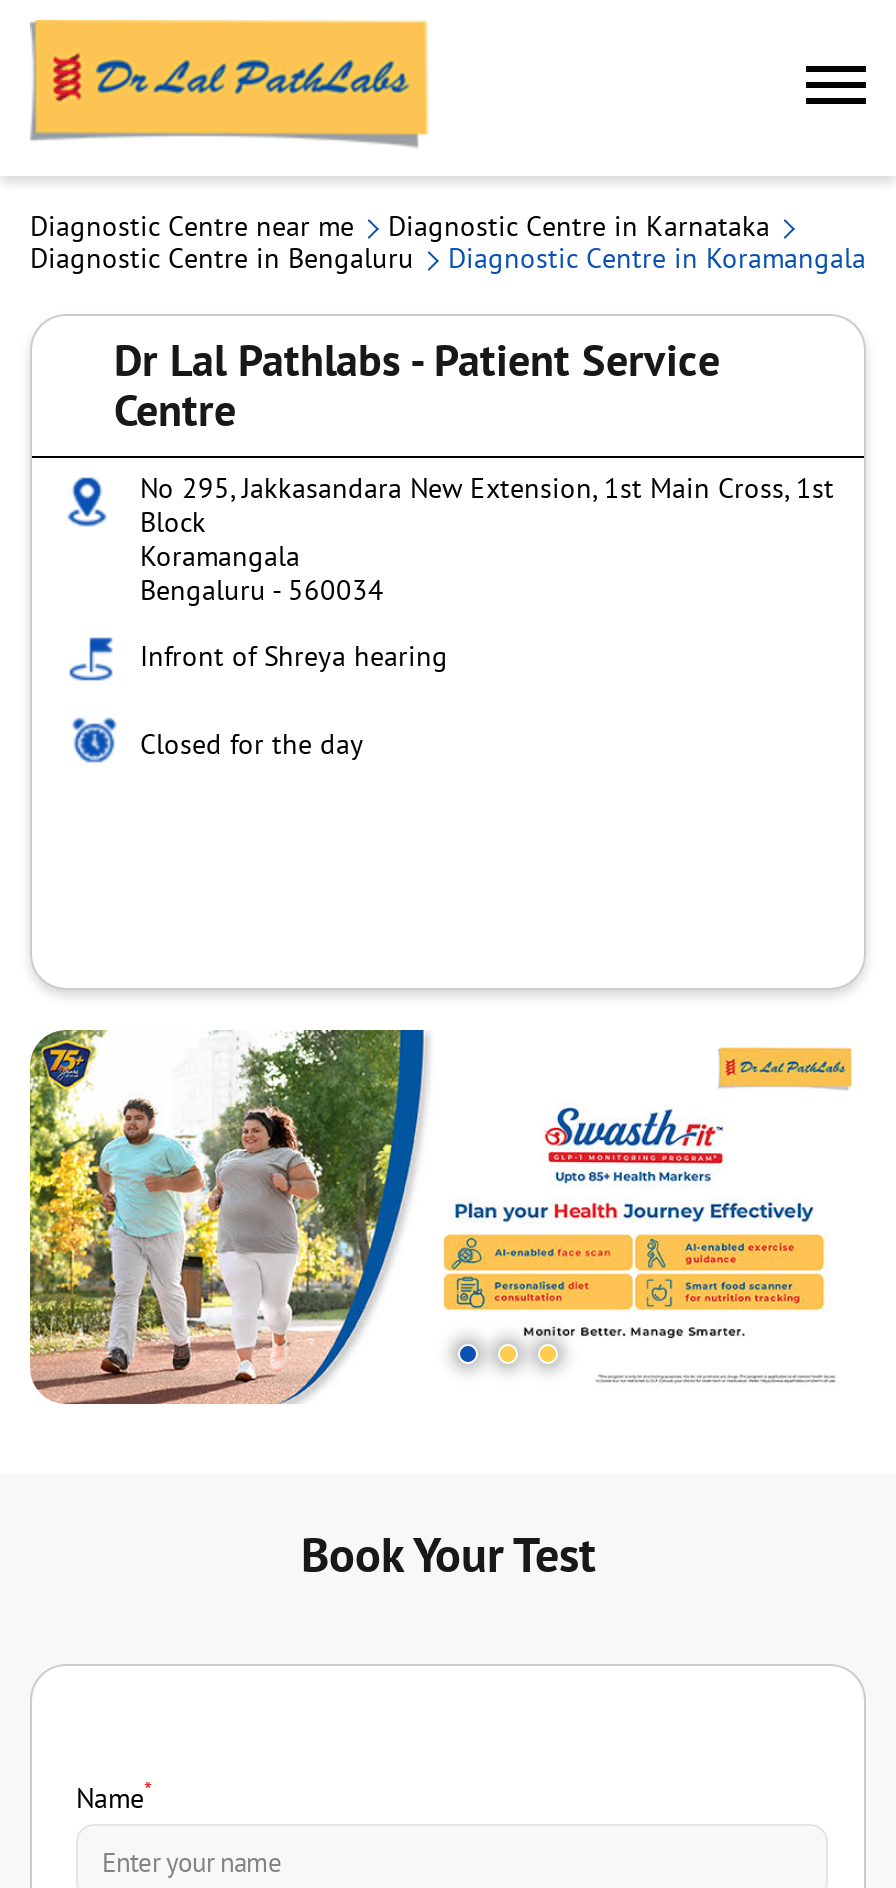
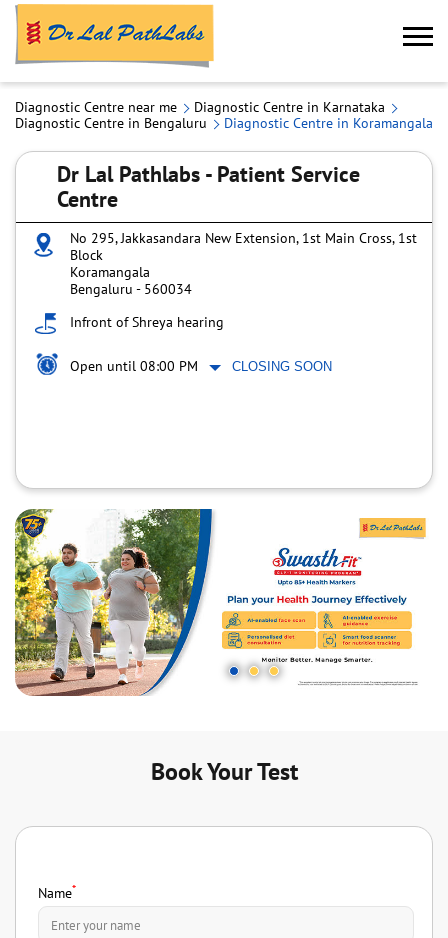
- Closed for the day
+ Open until 08:00 PM
+ CLOSING SOON
